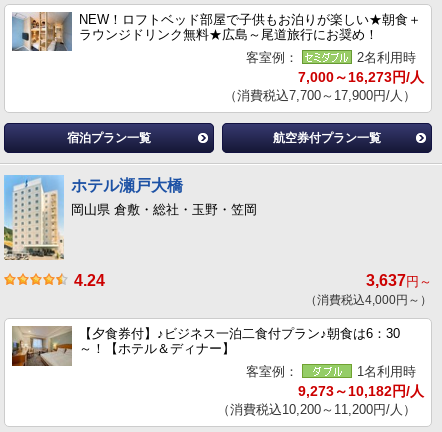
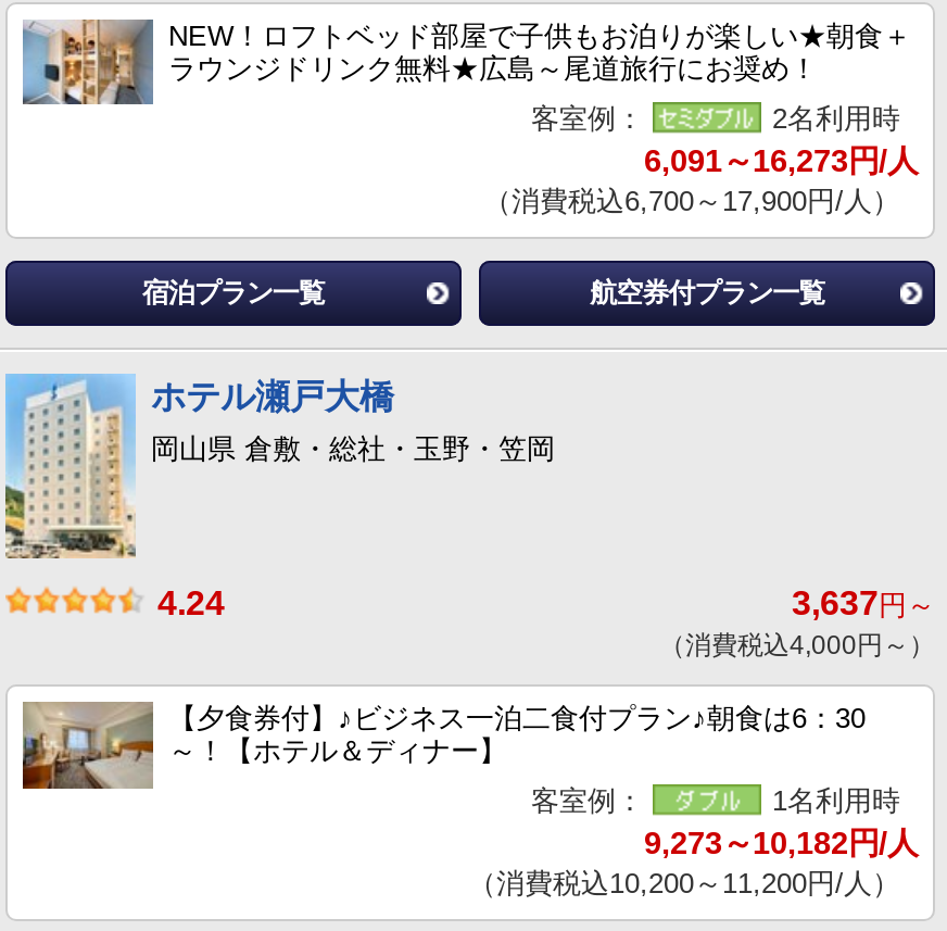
- 7,000～16,273円/人
+ 6,091～16,273円/人

- （消費税込7,700～17,900円/人）
+ （消費税込6,700～17,900円/人）
